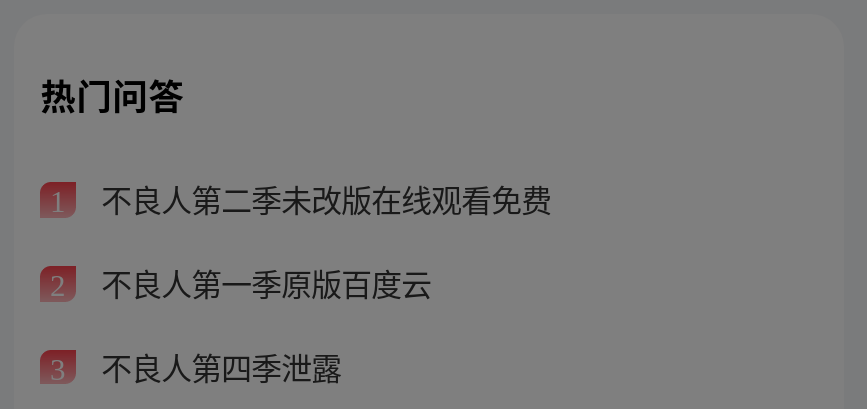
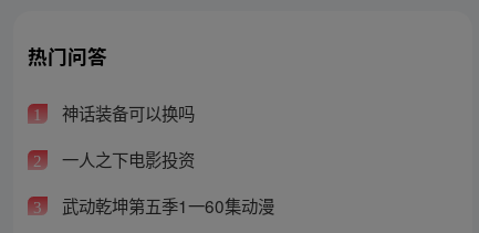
- 不良人第二季未改版在线观看免费
+ 神话装备可以换吗

- 不良人第一季原版百度云
+ 一人之下电影投资

- 不良人第四季泄露
+ 武动乾坤第五季1一60集动漫
